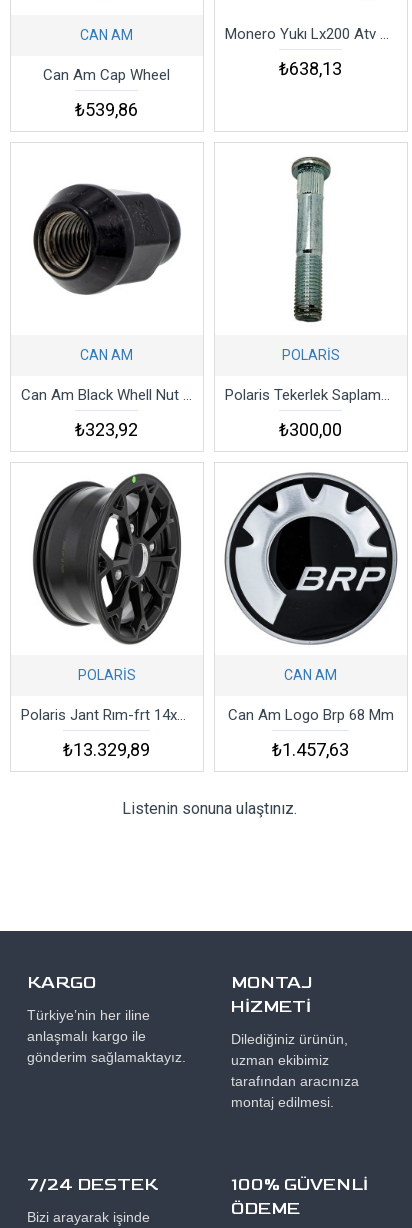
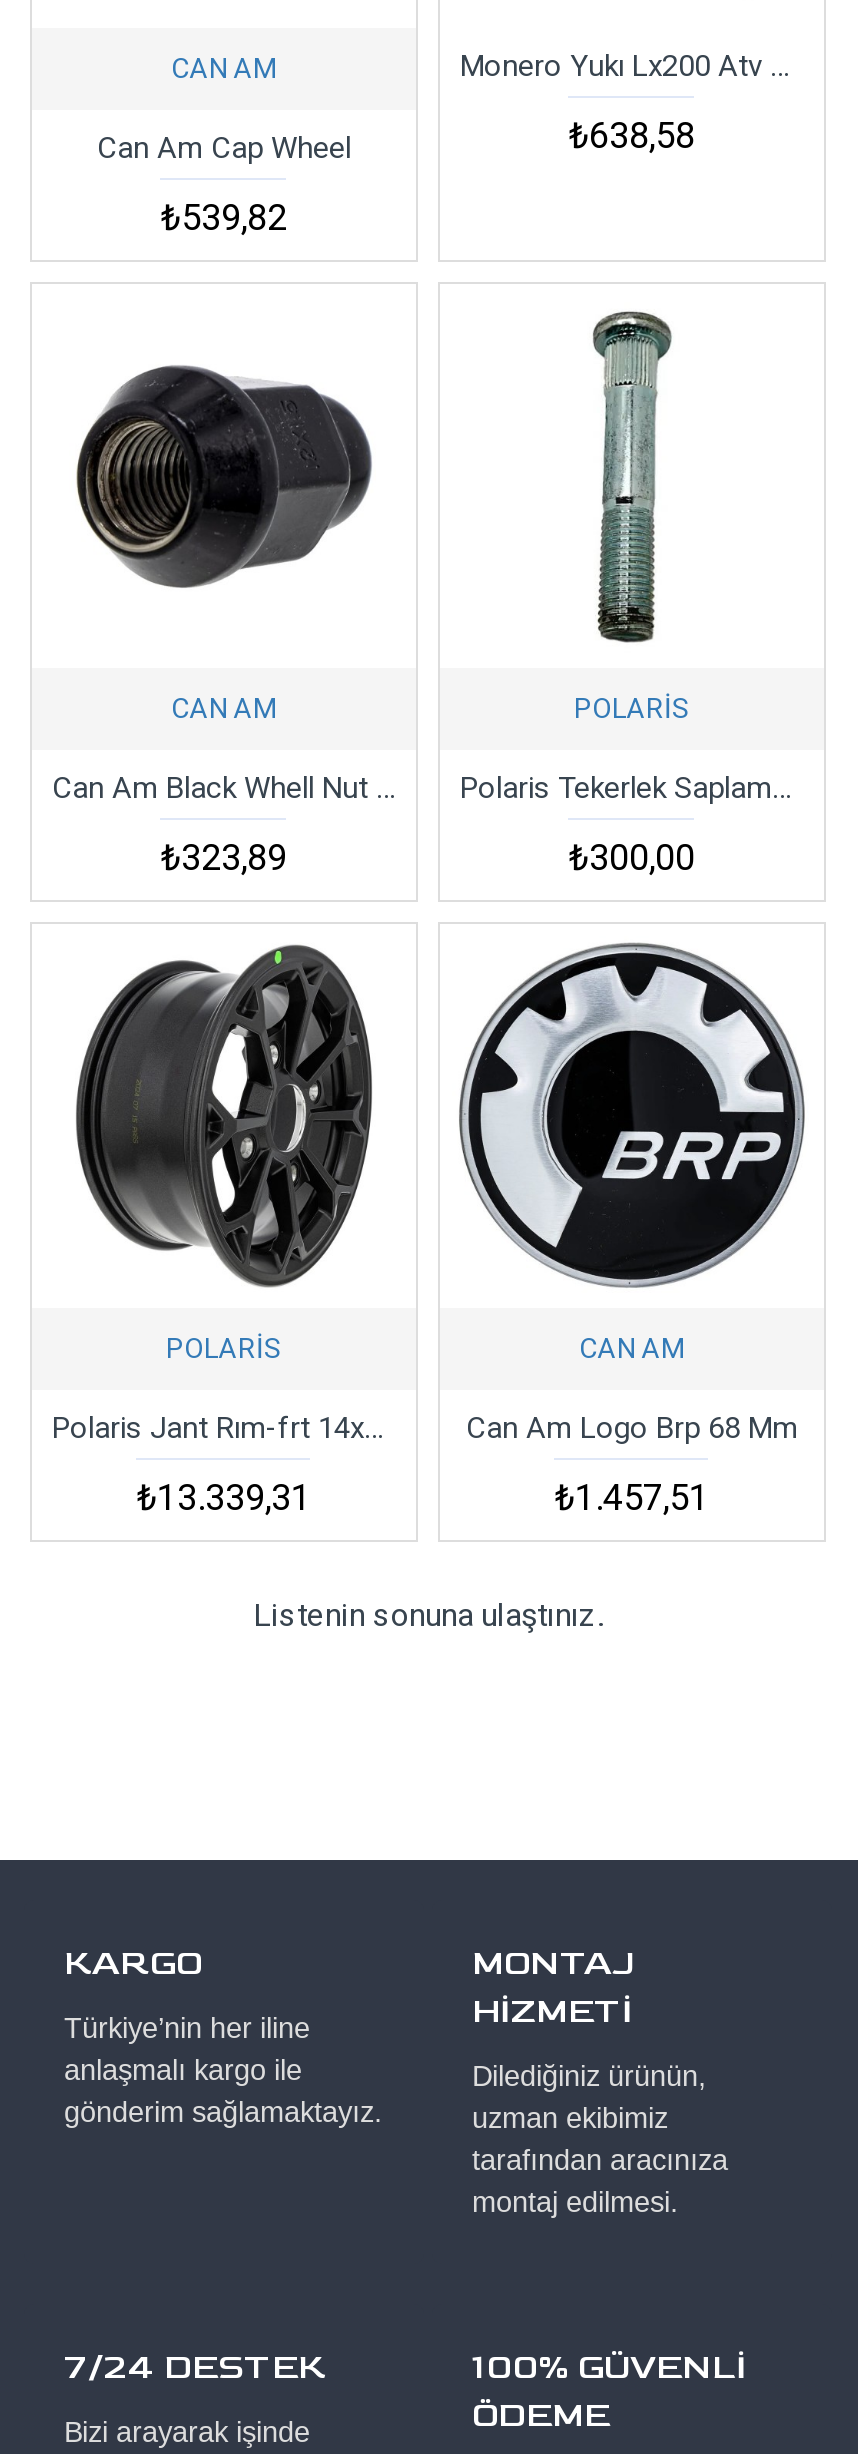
- ₺638,13
+ ₺638,58

- ₺539,86
+ ₺539,82

- ₺323,92
+ ₺323,89

- ₺13.329,89
+ ₺13.339,31

- ₺1.457,63
+ ₺1.457,51
